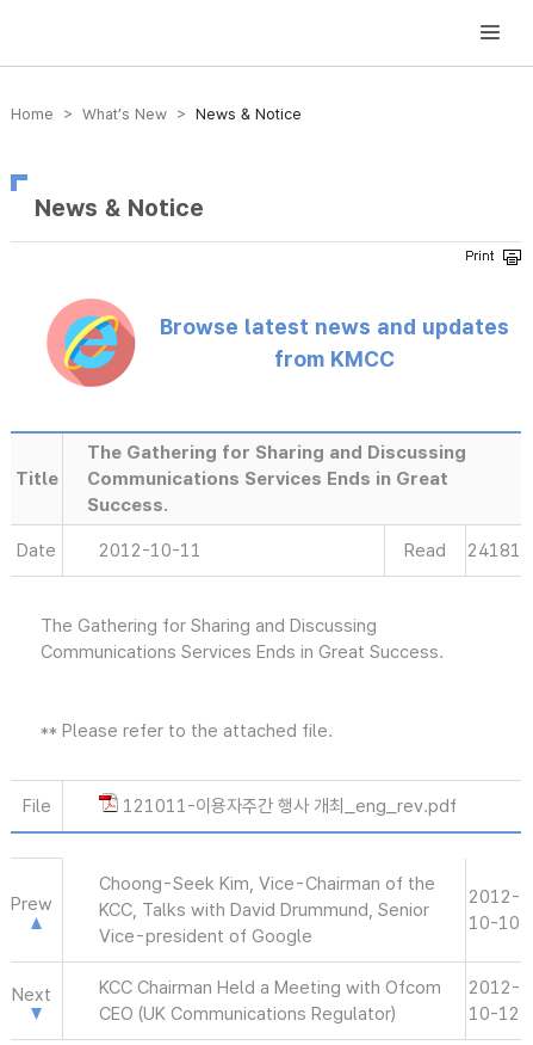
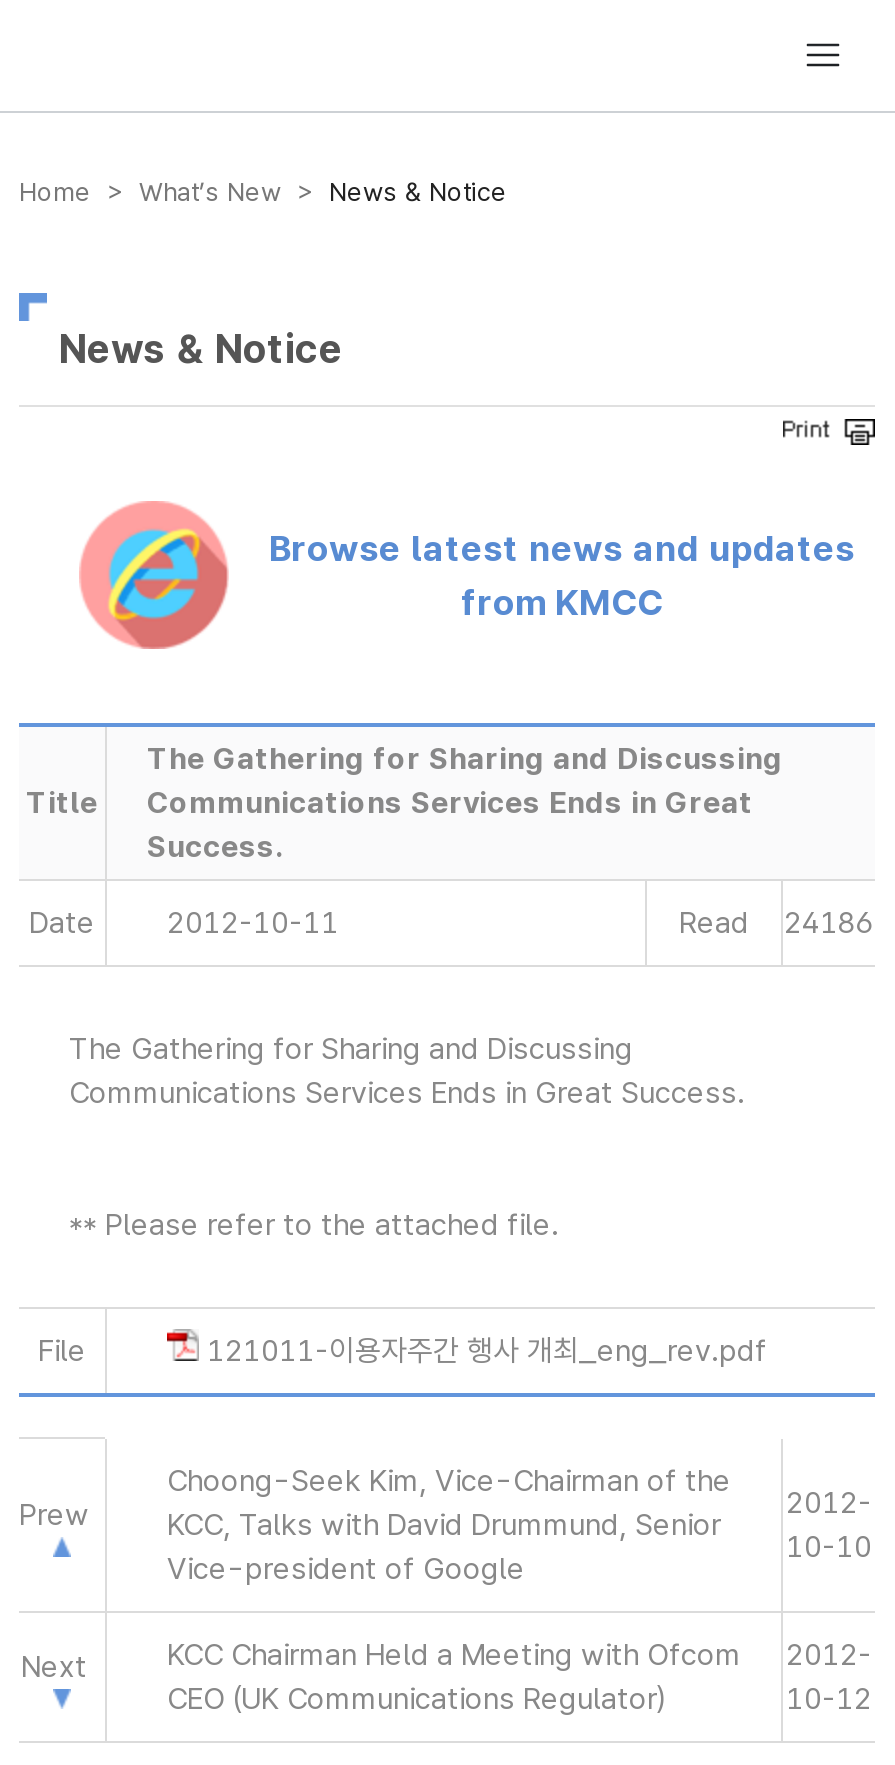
- Read 24181
+ Read 24186
